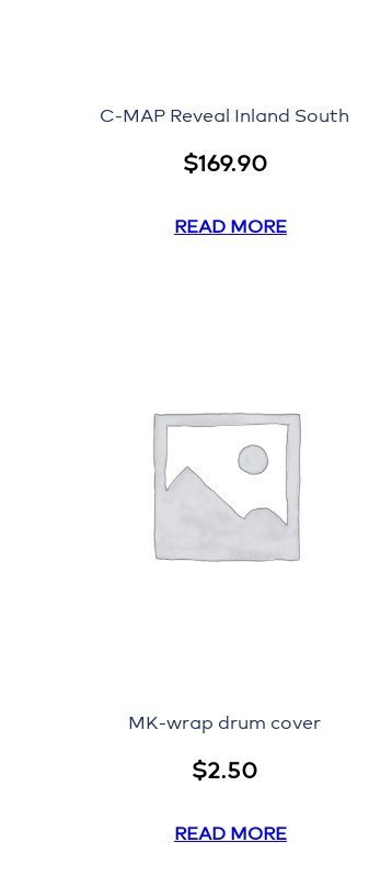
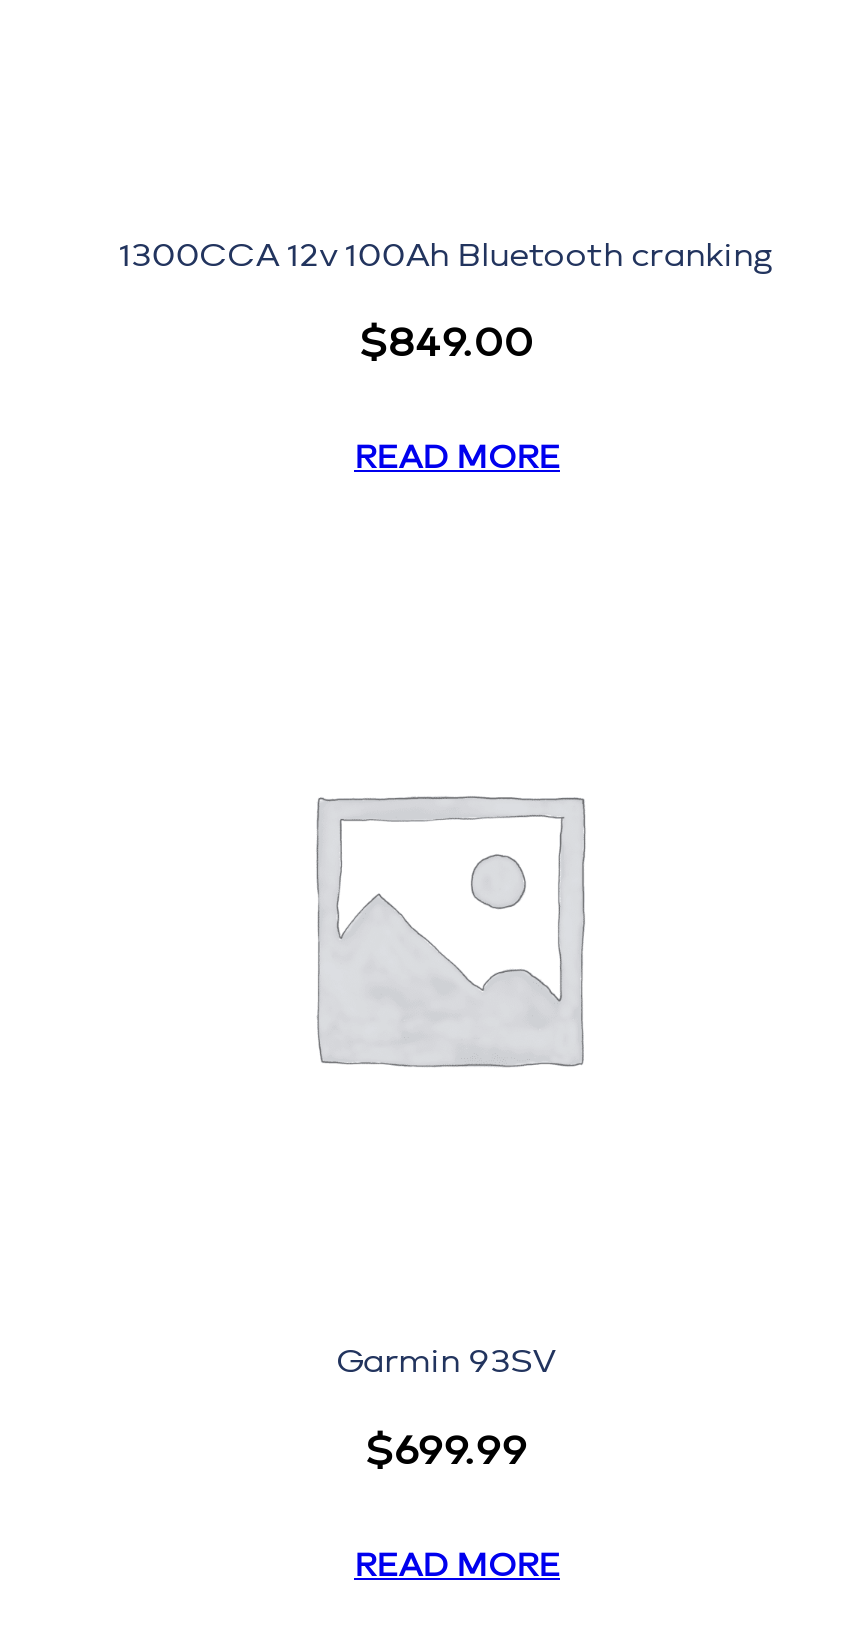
- C-MAP Reveal Inland South
+ 1300CCA 12v 100Ah Bluetooth cranking

- $169.90
+ $849.00

- MK-wrap drum cover
+ Garmin 93SV

- $2.50
+ $699.99
